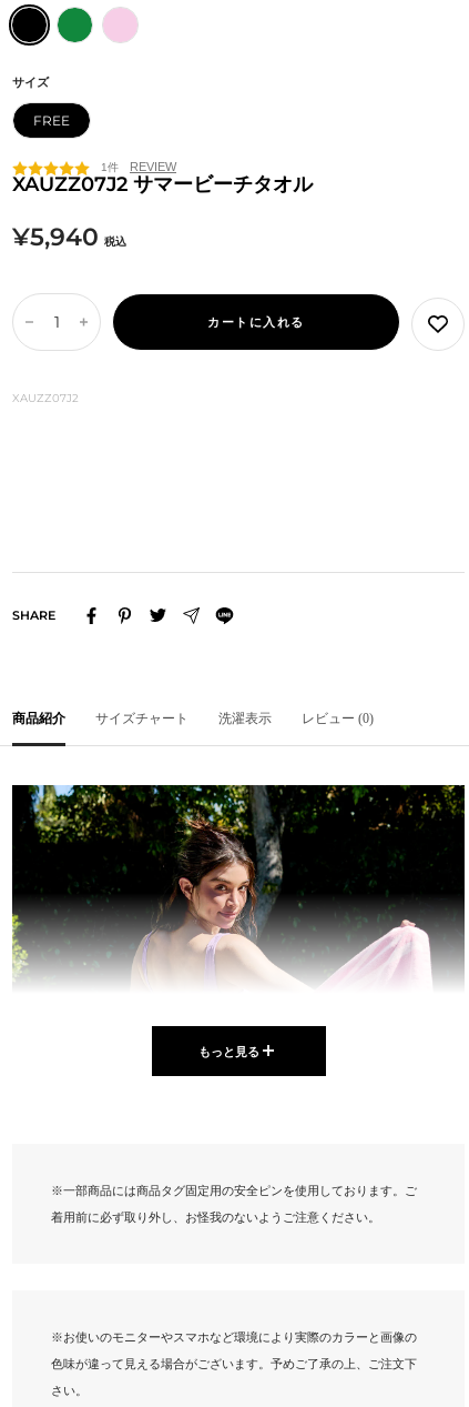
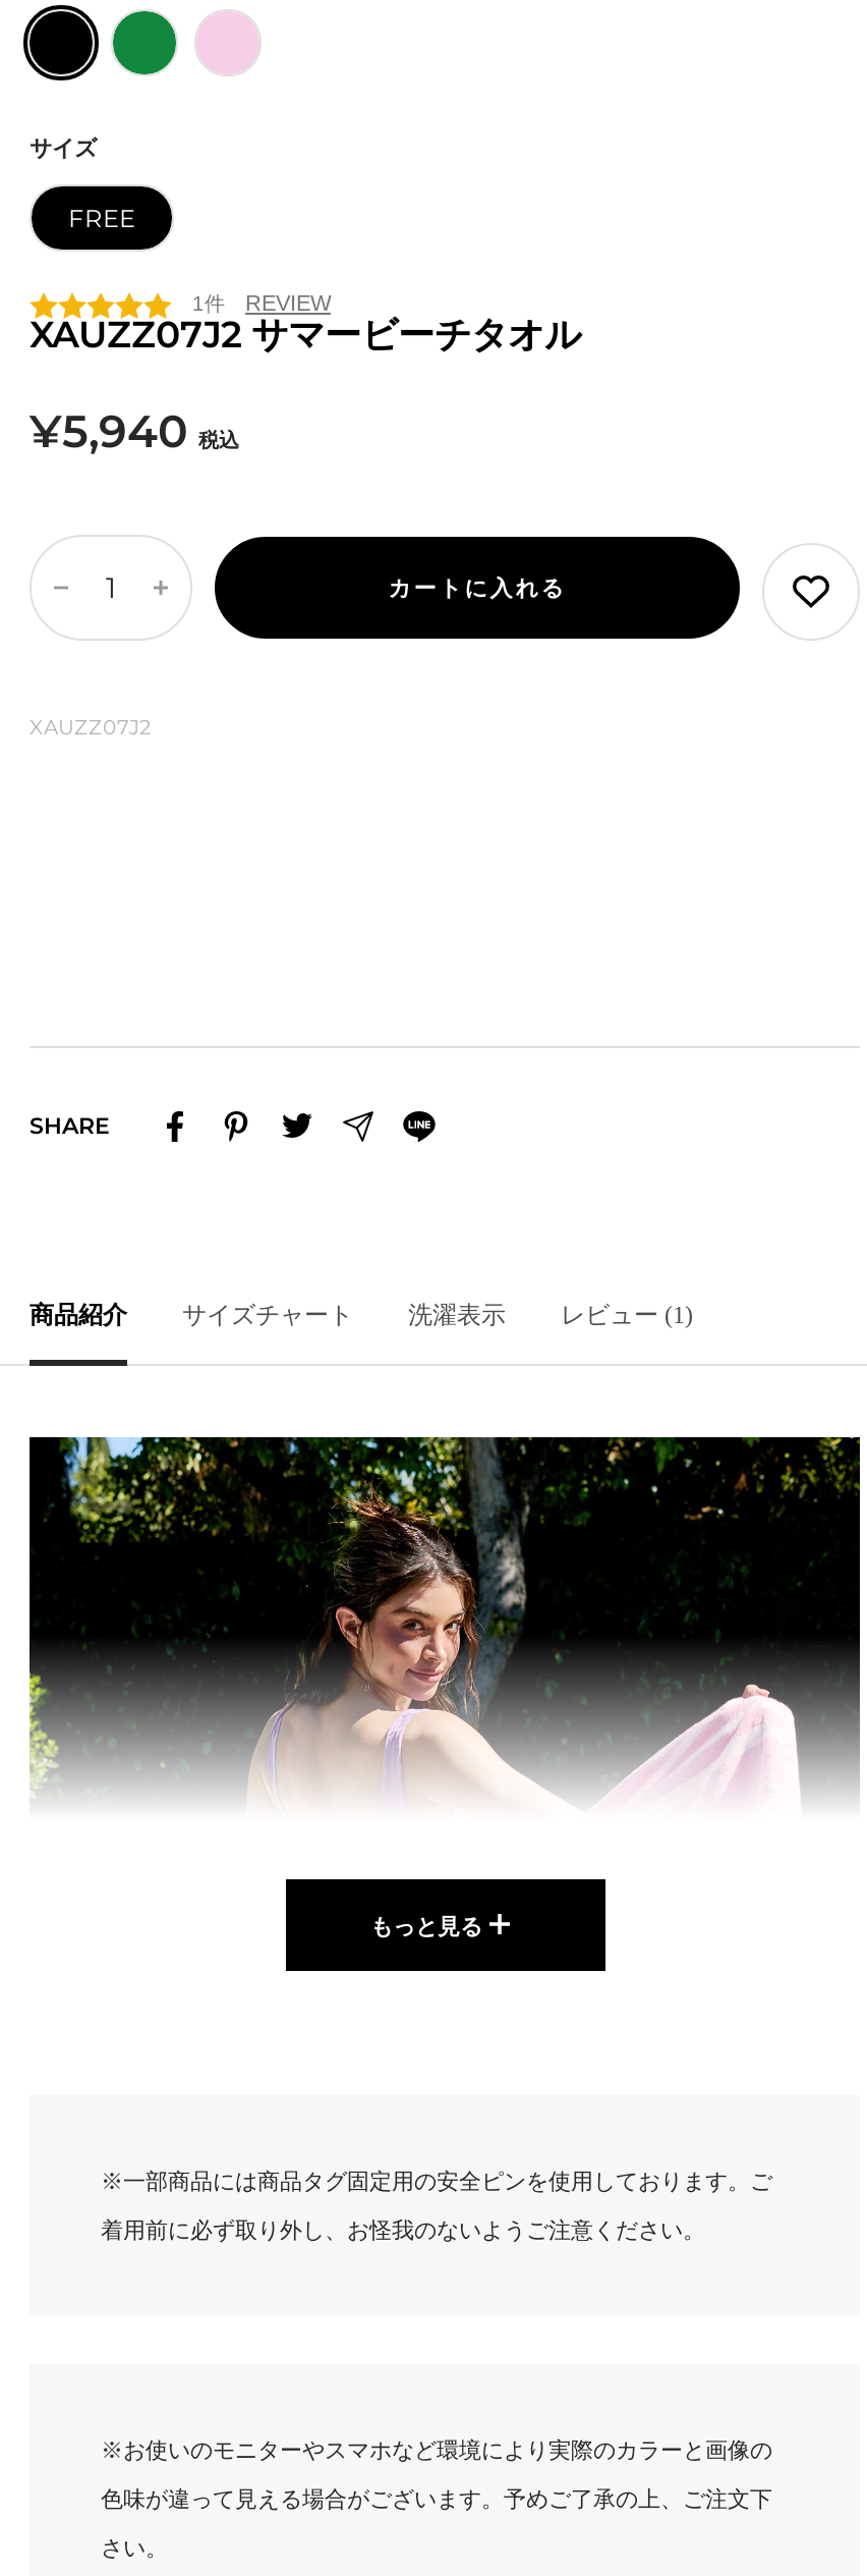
- 商品紹介 サイズチャート 洗濯表示 レビュー (0)
+ 商品紹介 サイズチャート 洗濯表示 レビュー (1)
